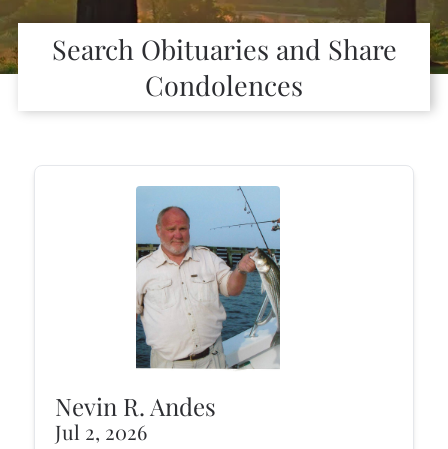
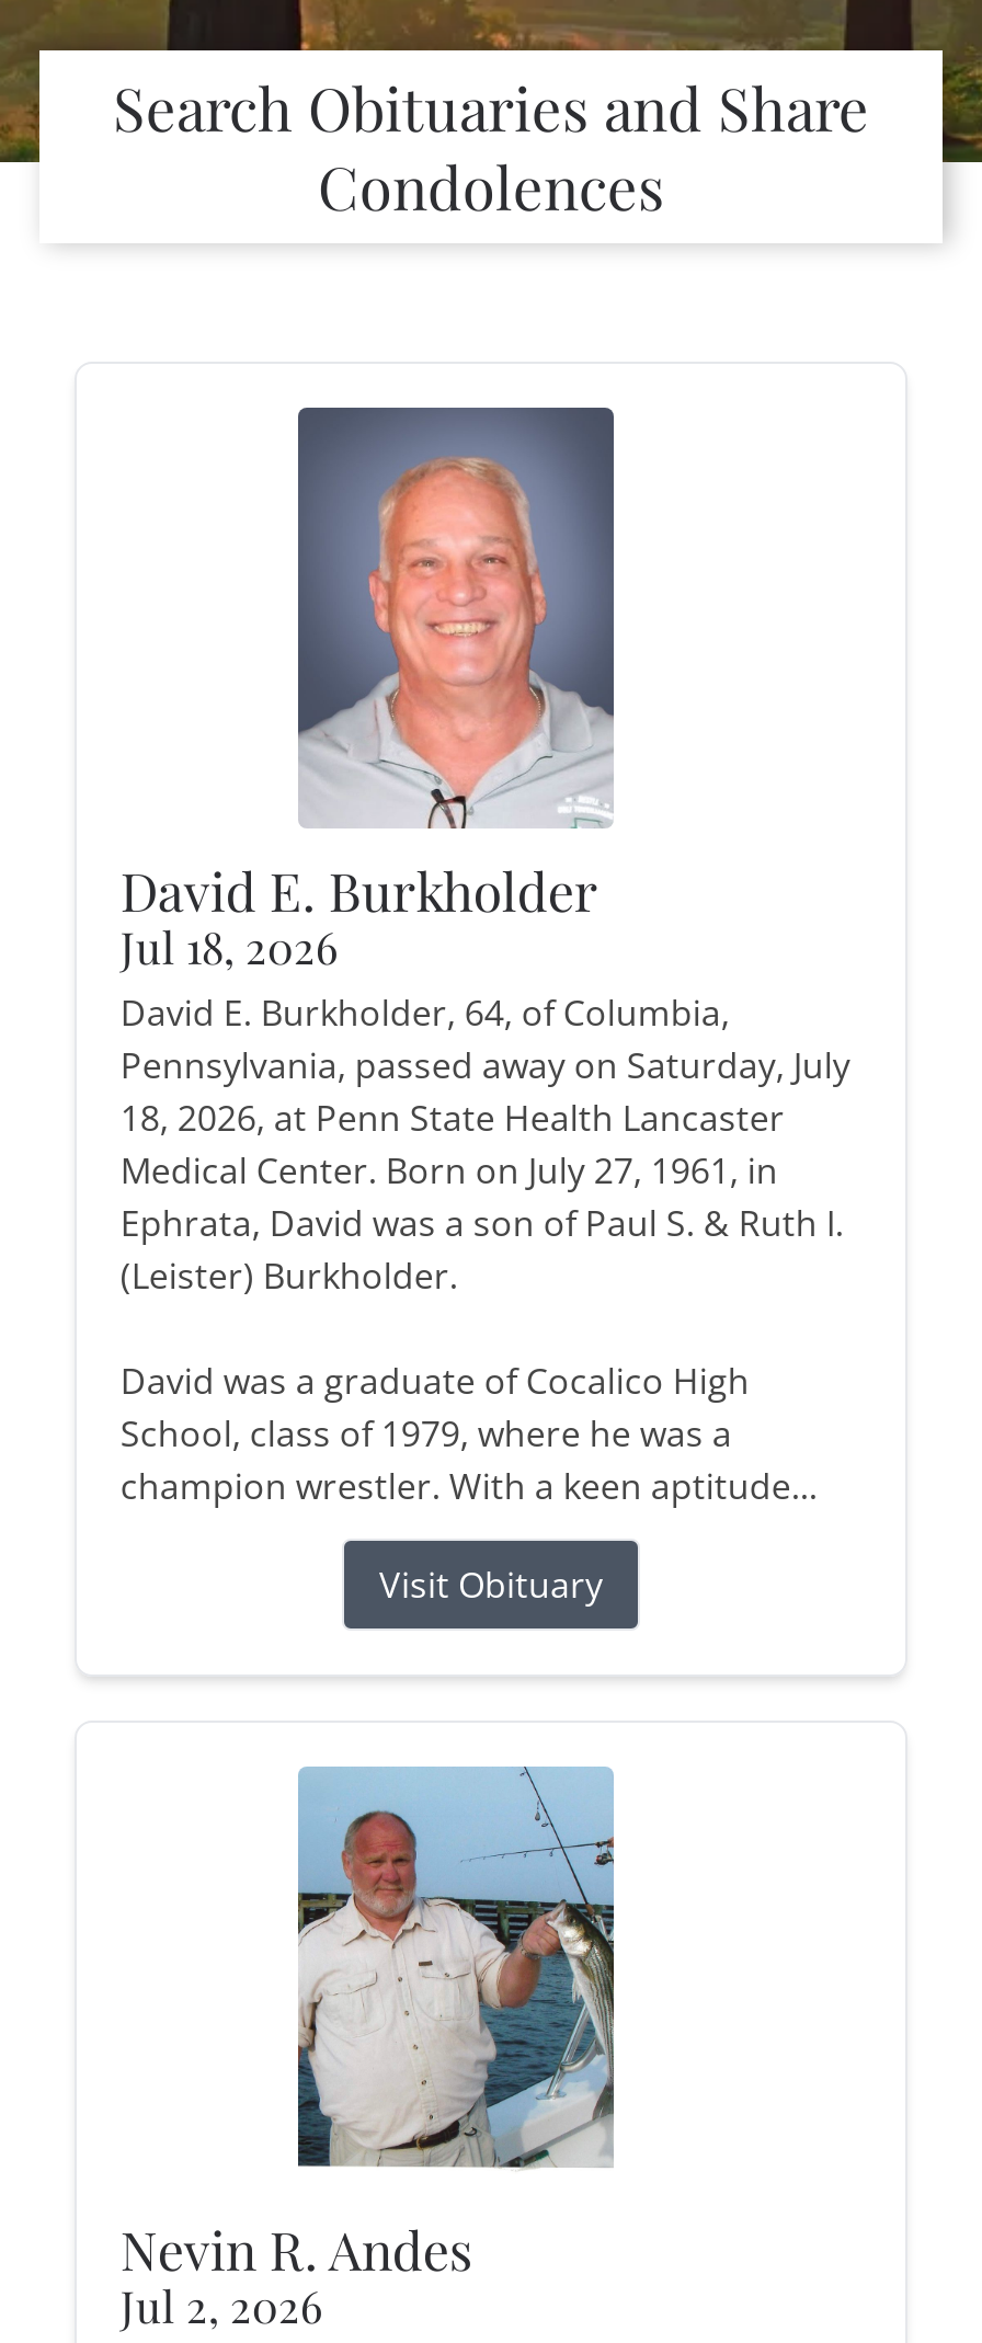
+ [image]
+ David E. Burkholder
+ Jul 18, 2026
+ David E. Burkholder, 64, of Columbia,
+ Pennsylvania, passed away on Saturday, July
+ 18, 2026, at Penn State Health Lancaster
+ Medical Center. Born on July 27, 1961, in
+ Ephrata, David was a son of Paul S. & Ruth I.
+ (Leister) Burkholder.
+ David was a graduate of Cocalico High
+ School, class of 1979, where he was a
+ champion wrestler. With a keen aptitude...
+ Visit Obituary
